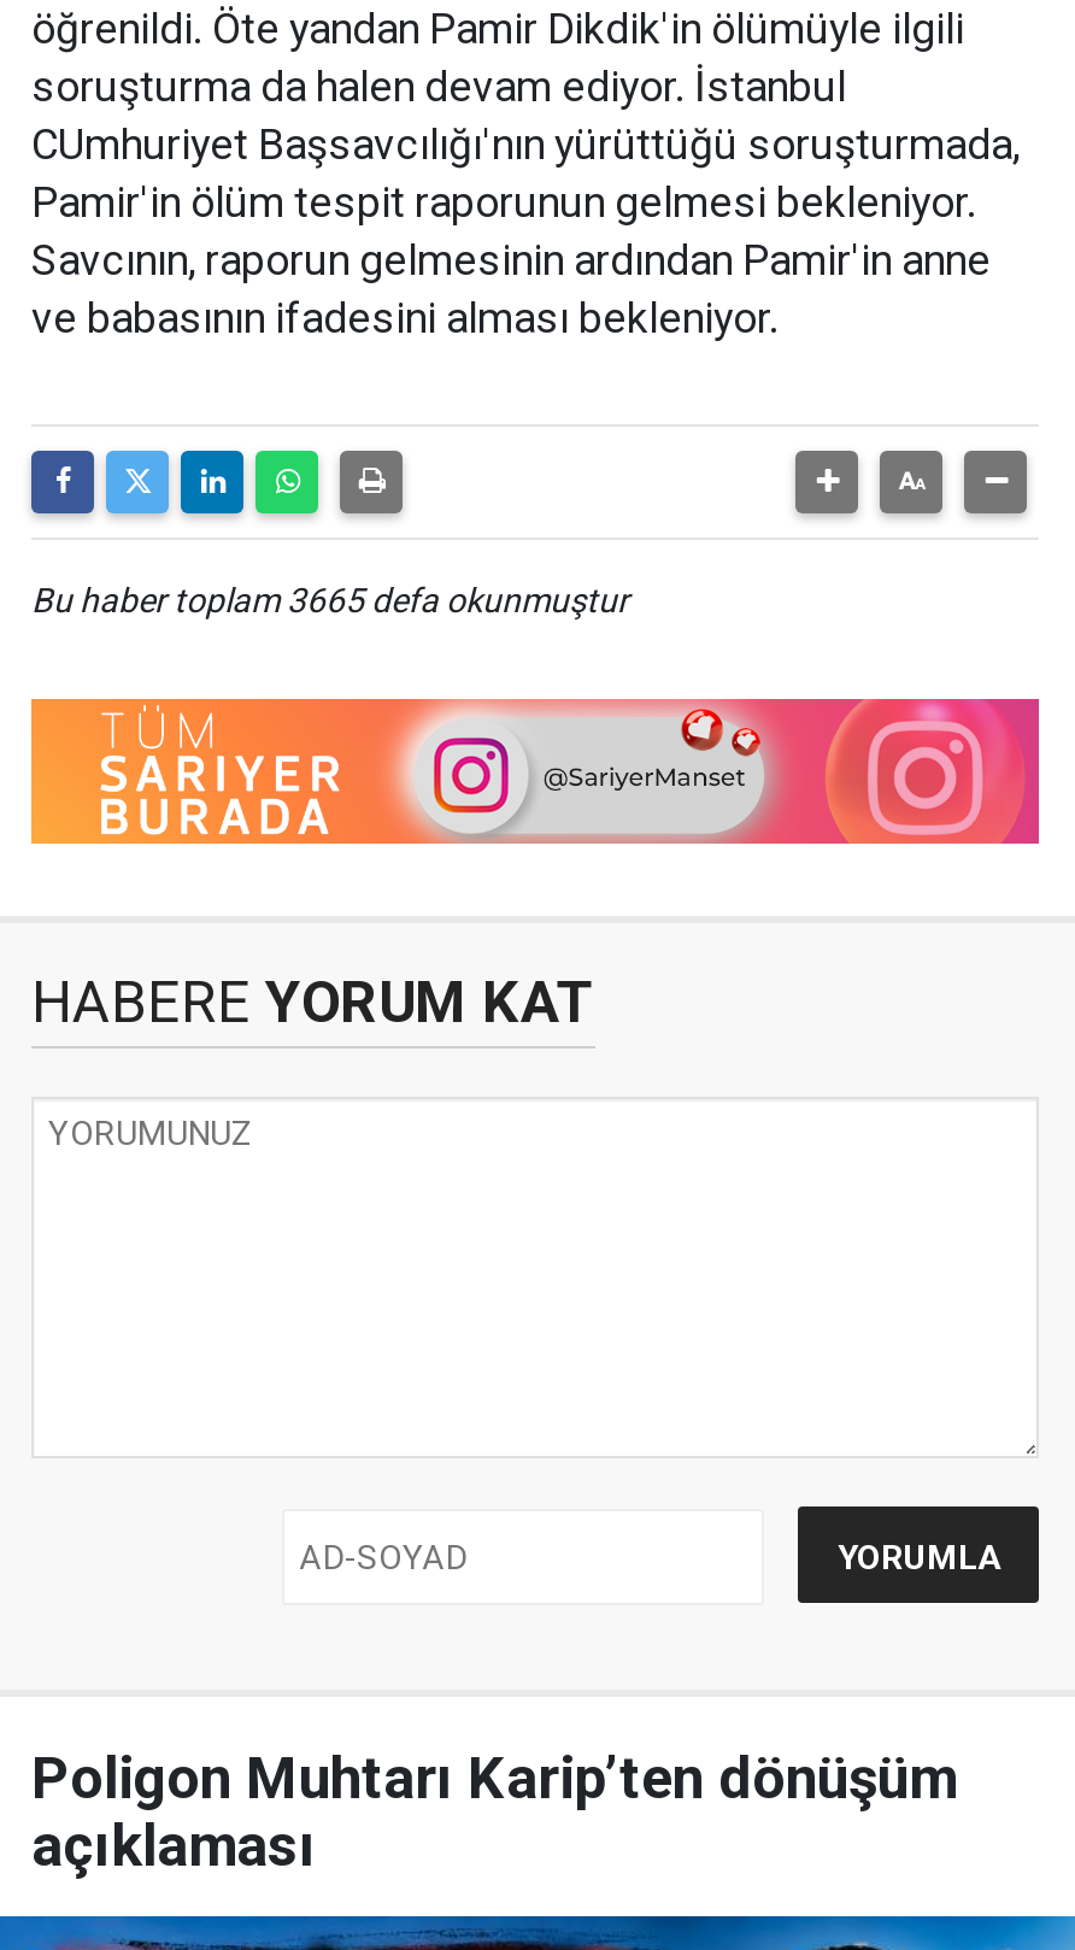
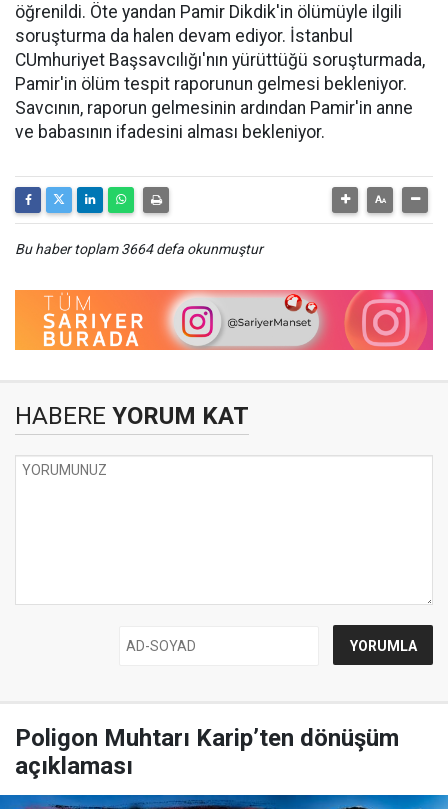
- Bu haber toplam 3665 defa okunmuştur
+ Bu haber toplam 3664 defa okunmuştur
